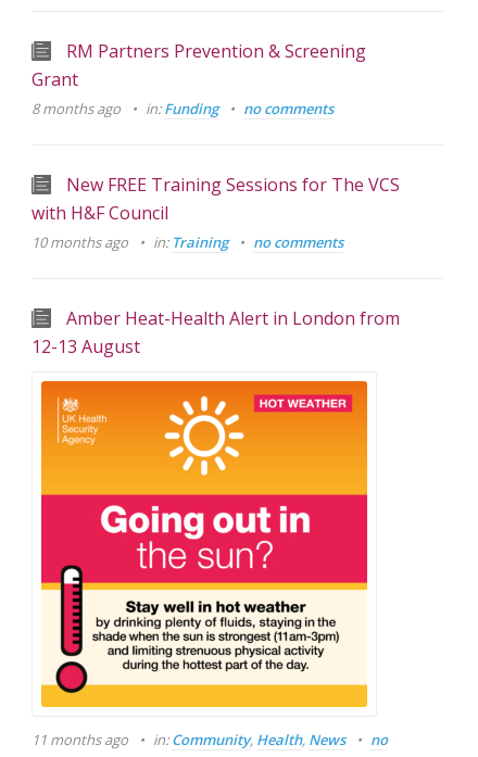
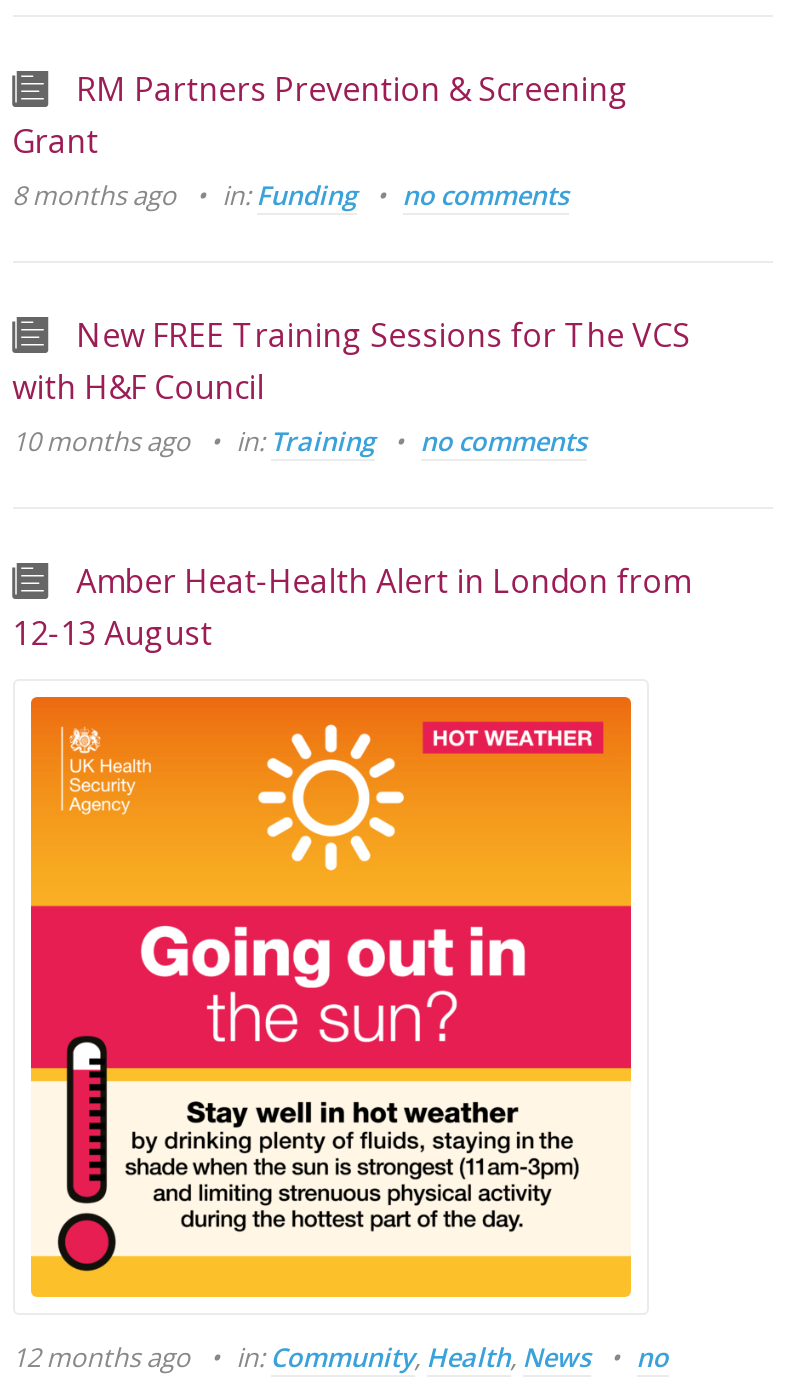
- 11 months ago in: Community, Health, News no
+ 12 months ago in: Community, Health, News no
